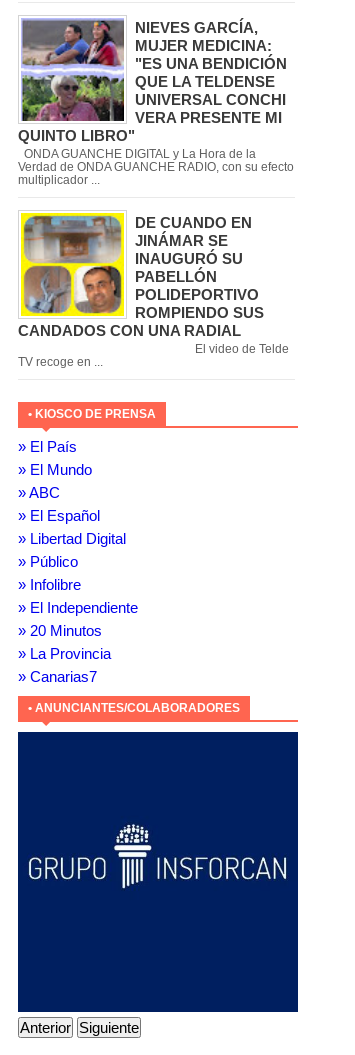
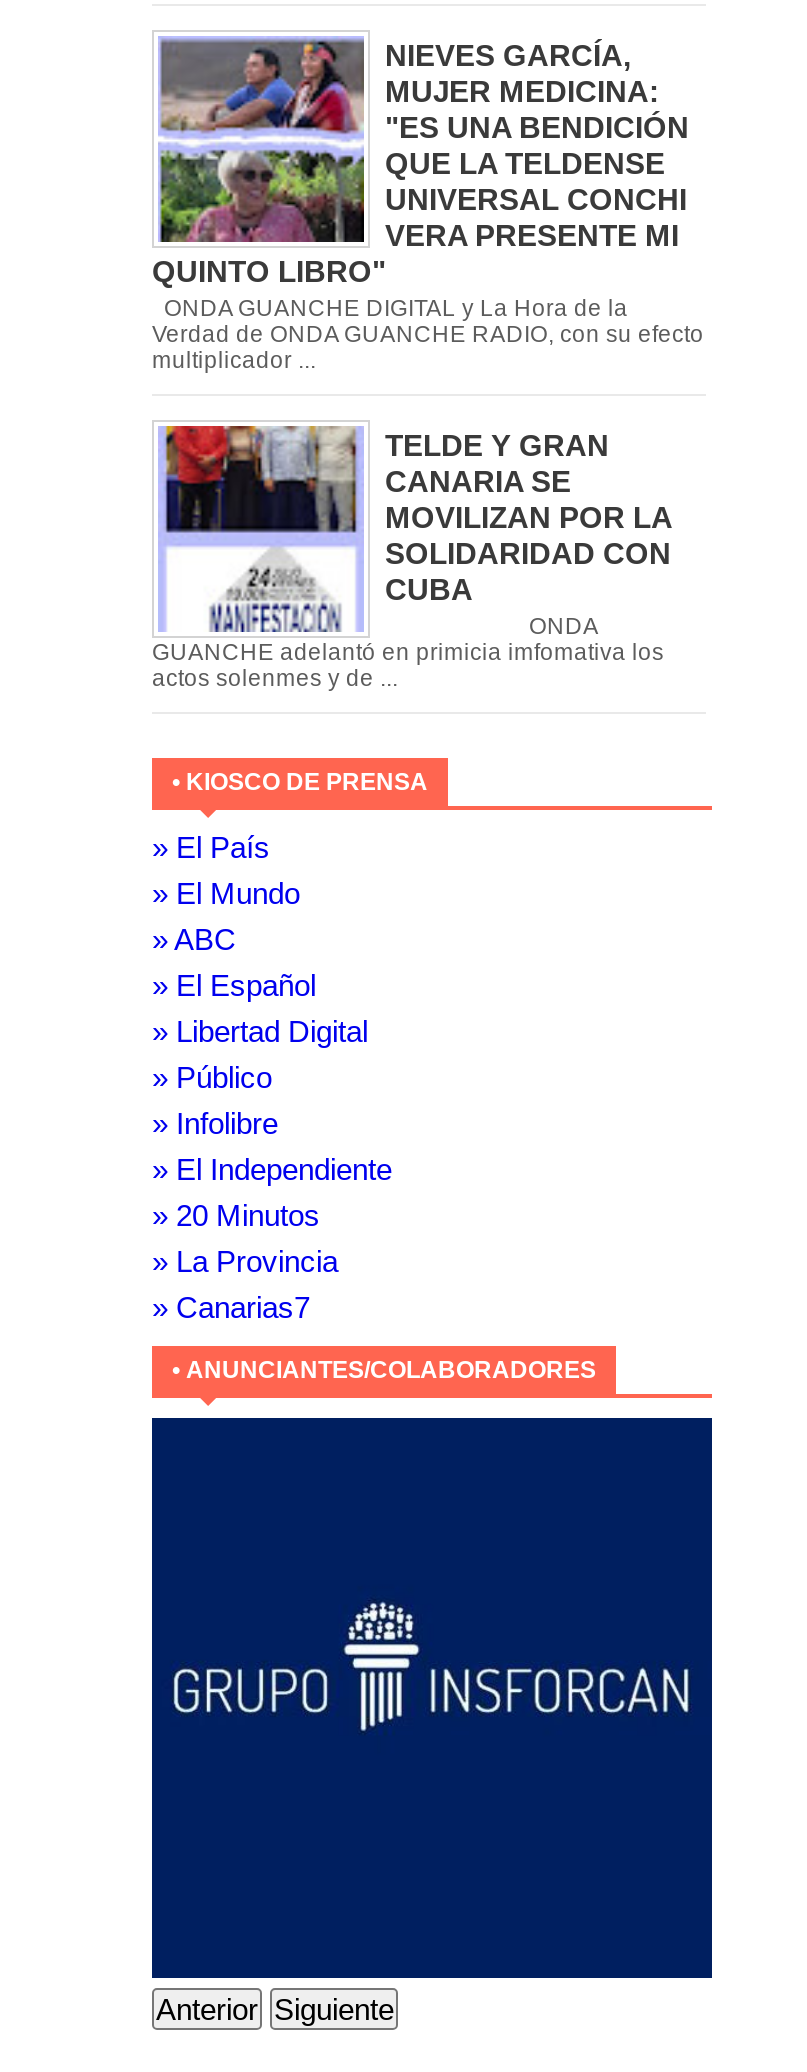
- [image]
- DE CUANDO EN
- JINÁMAR SE
- INAUGURÓ SU
- PABELLÓN
- POLIDEPORTIVO
- ROMPIENDO SUS
- CANDADOS CON UNA RADIAL
- El video de Telde
- TV recoge en ...
+ [image]
+ TELDE Y GRAN
+ CANARIA SE
+ MOVILIZAN POR LA
+ SOLIDARIDAD CON
+ CUBA
+ ONDA
+ GUANCHE adelantó en primicia imfomativa los
+ actos solenmes y de ...
